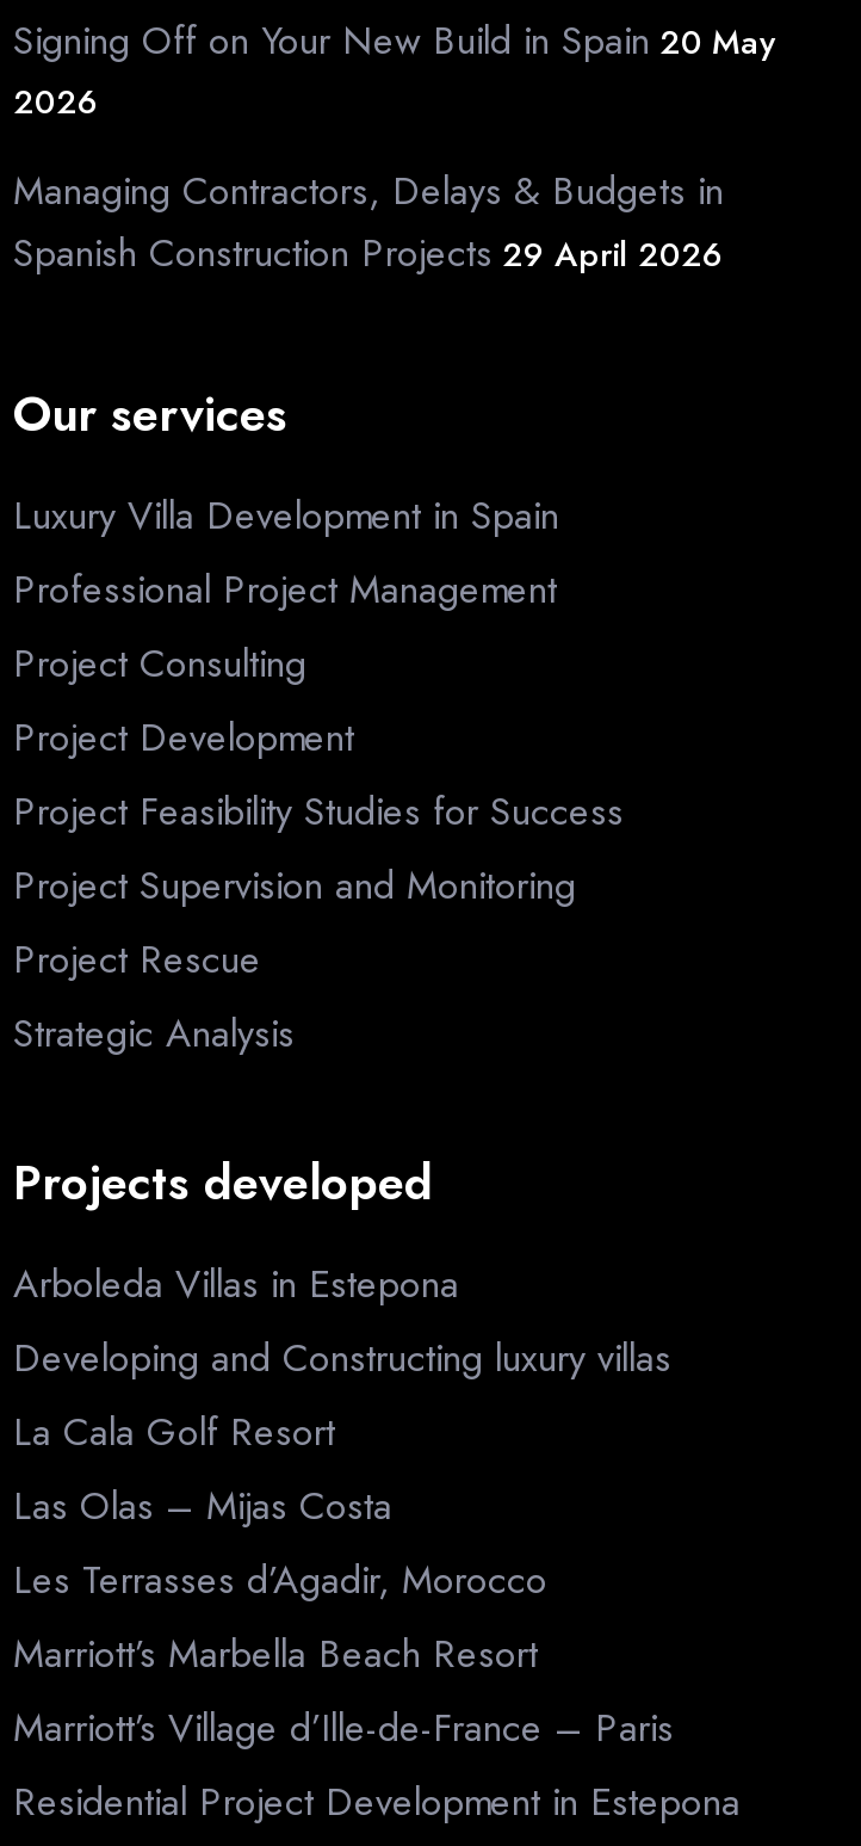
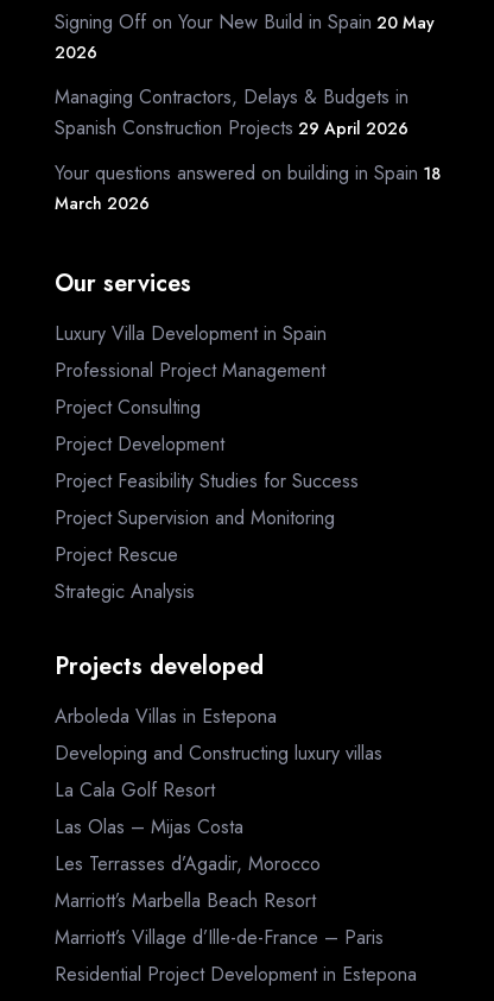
+ Your questions answered on building in Spain 18
+ March 2026
